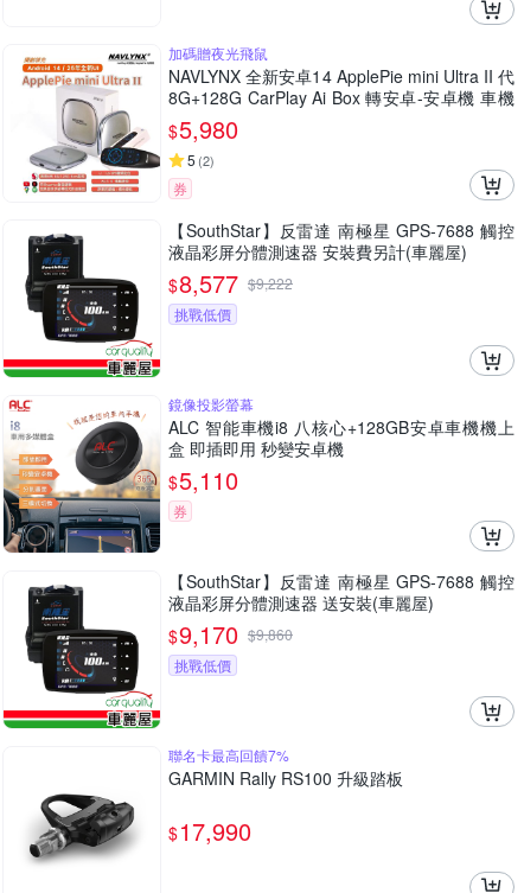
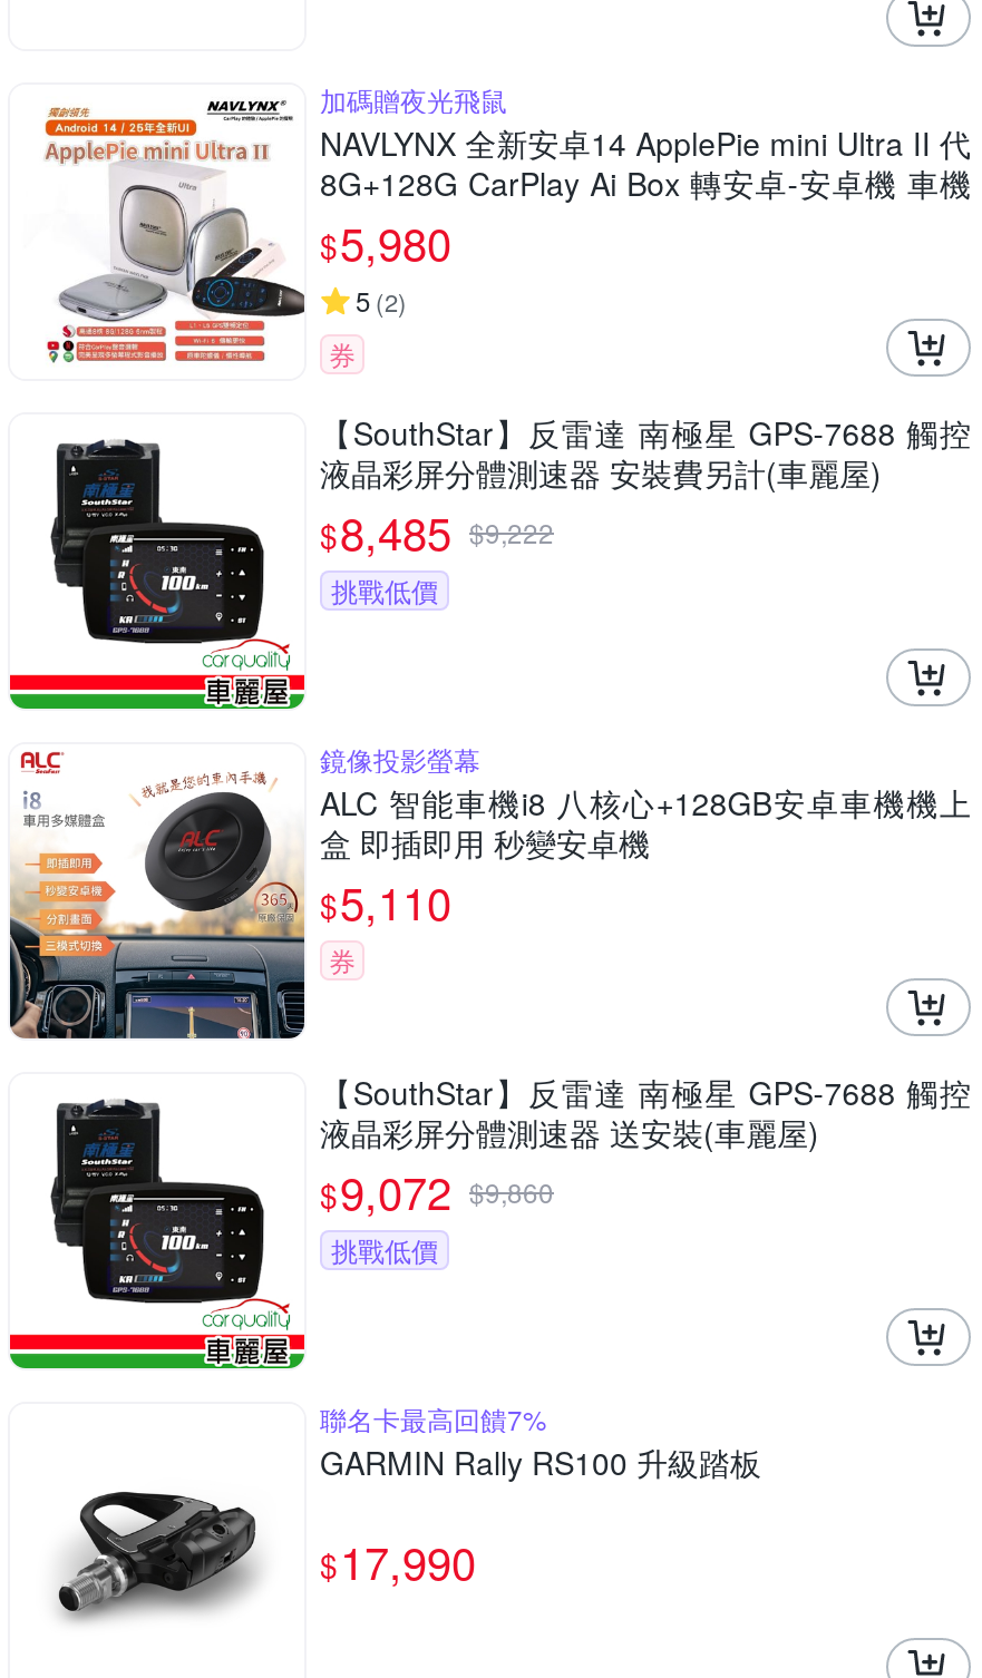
- $8,577 $9,222
+ $8,485 $9,222

- $9,170 $9,860
+ $9,072 $9,860
